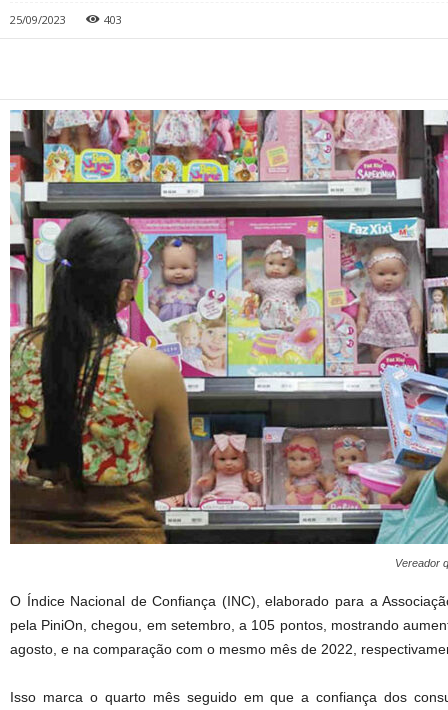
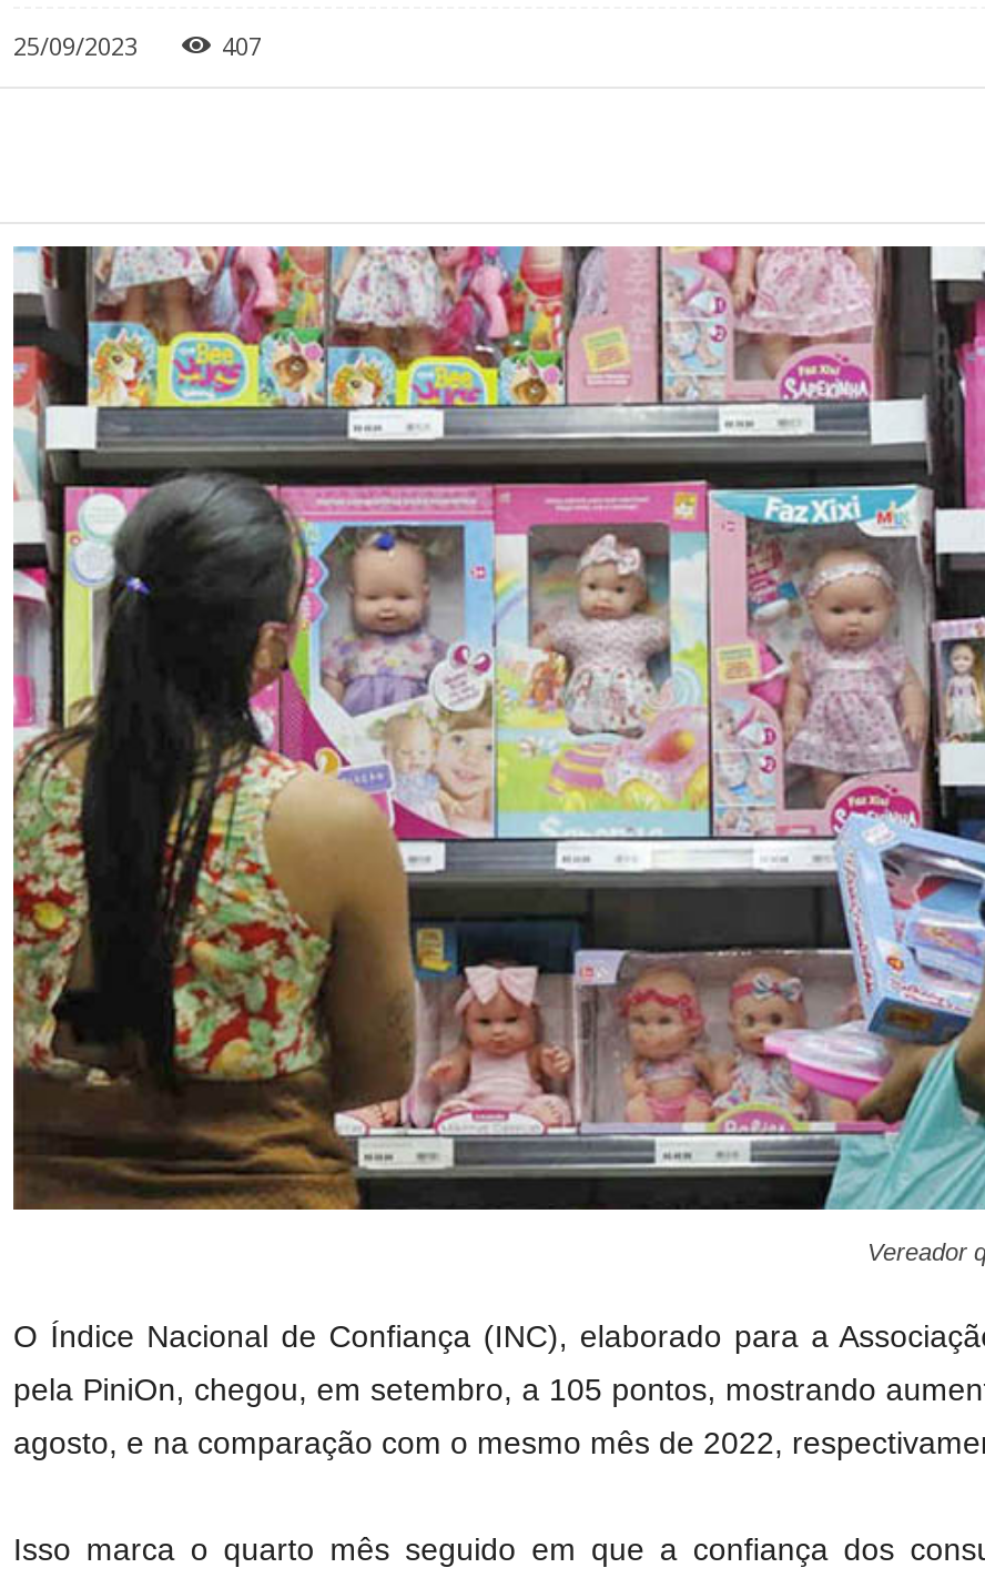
- 403
+ 407
